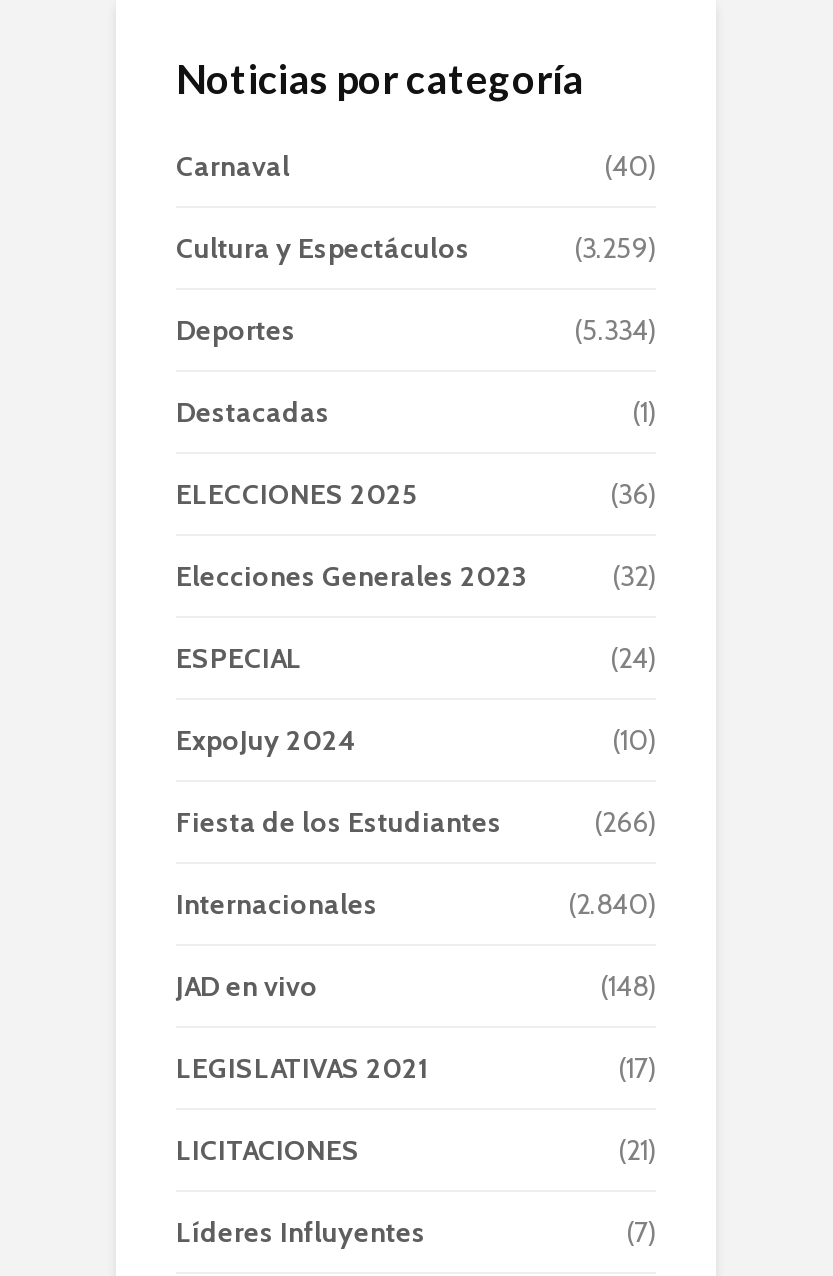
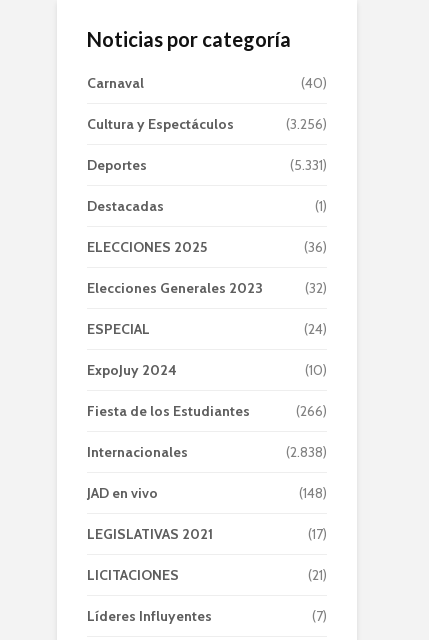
- (3.259)
+ (3.256)

- (5.334)
+ (5.331)

- (2.840)
+ (2.838)
